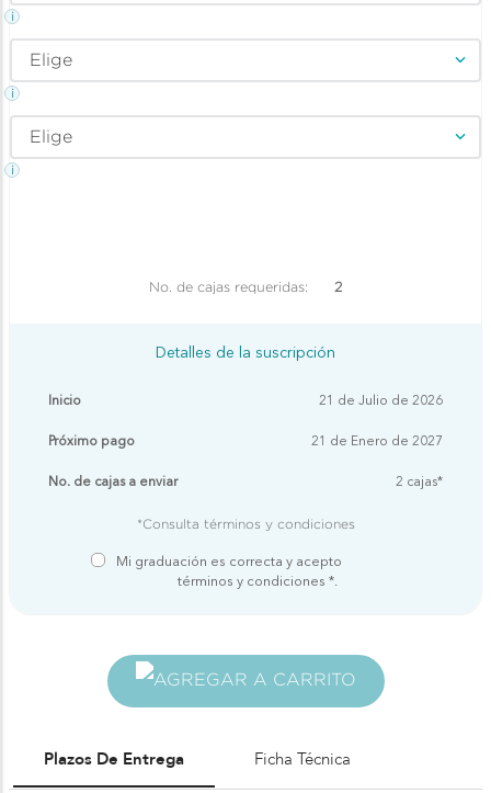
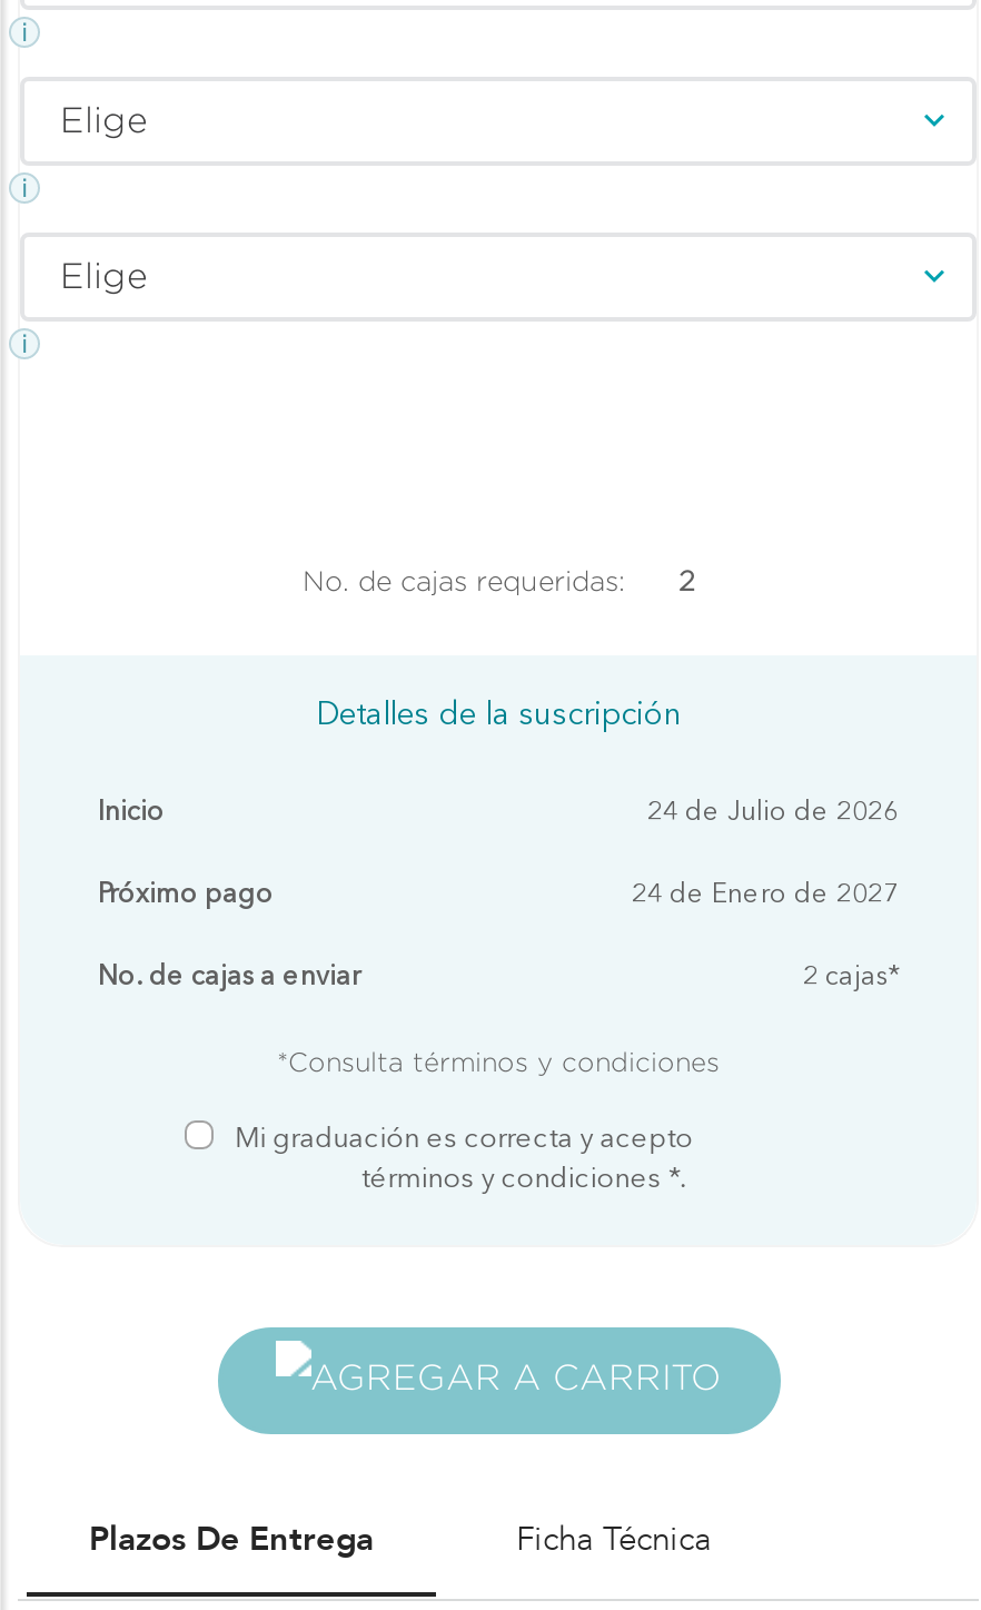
- 21 de Julio de 2026
+ 24 de Julio de 2026

- 21 de Enero de 2027
+ 24 de Enero de 2027
